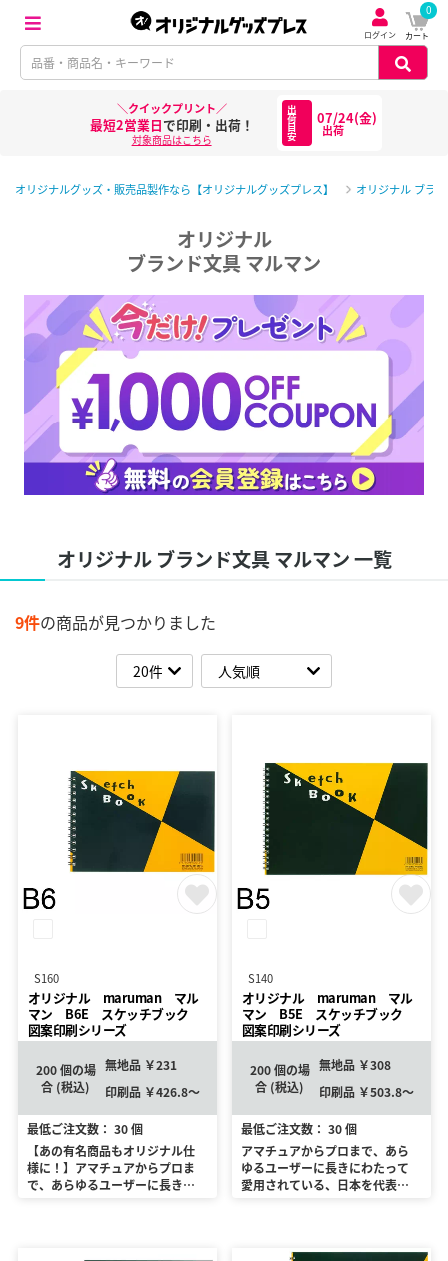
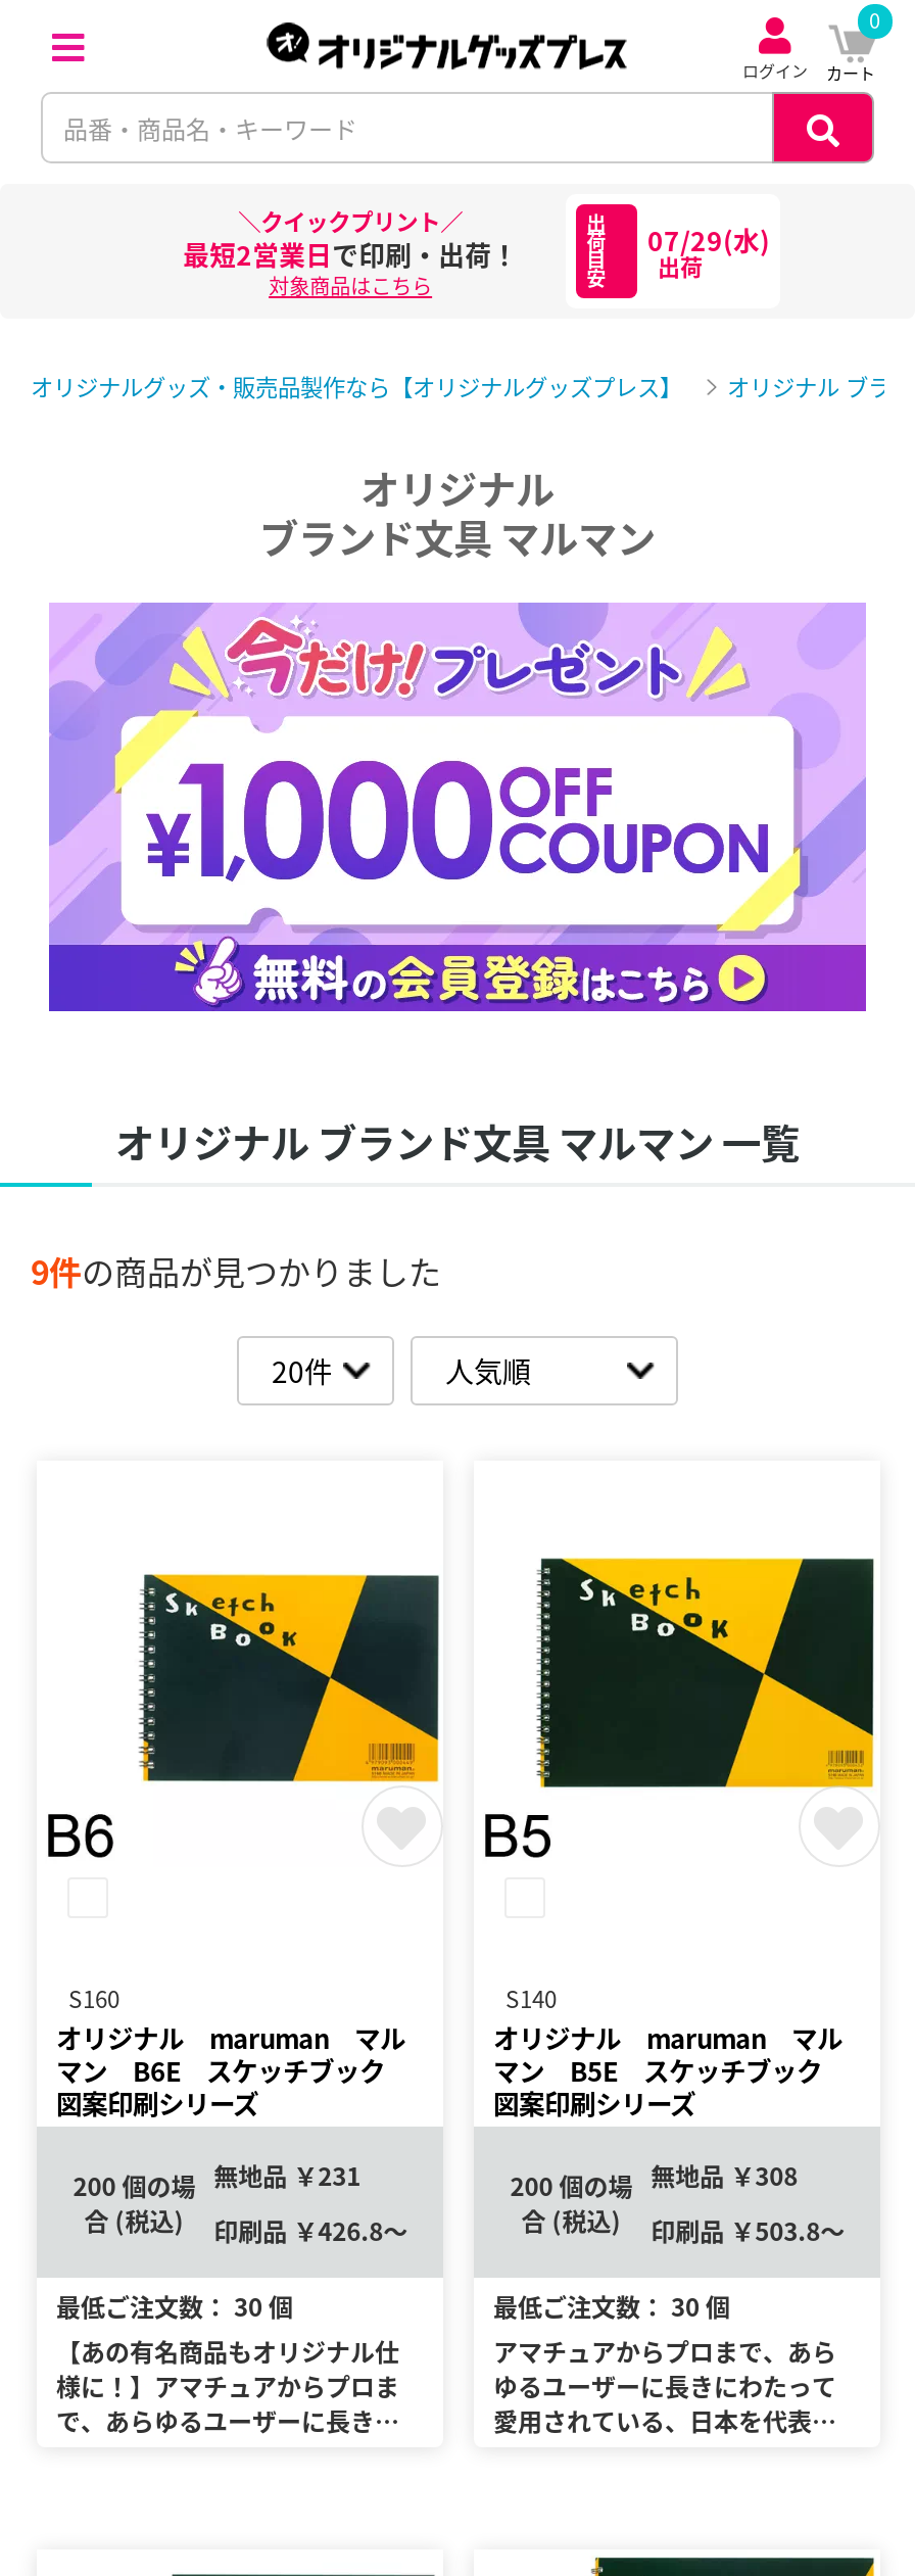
- 07/24(金)
+ 07/29(水)
